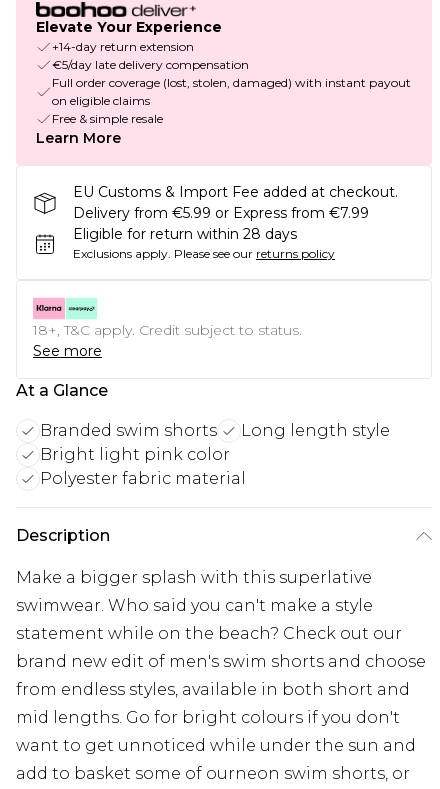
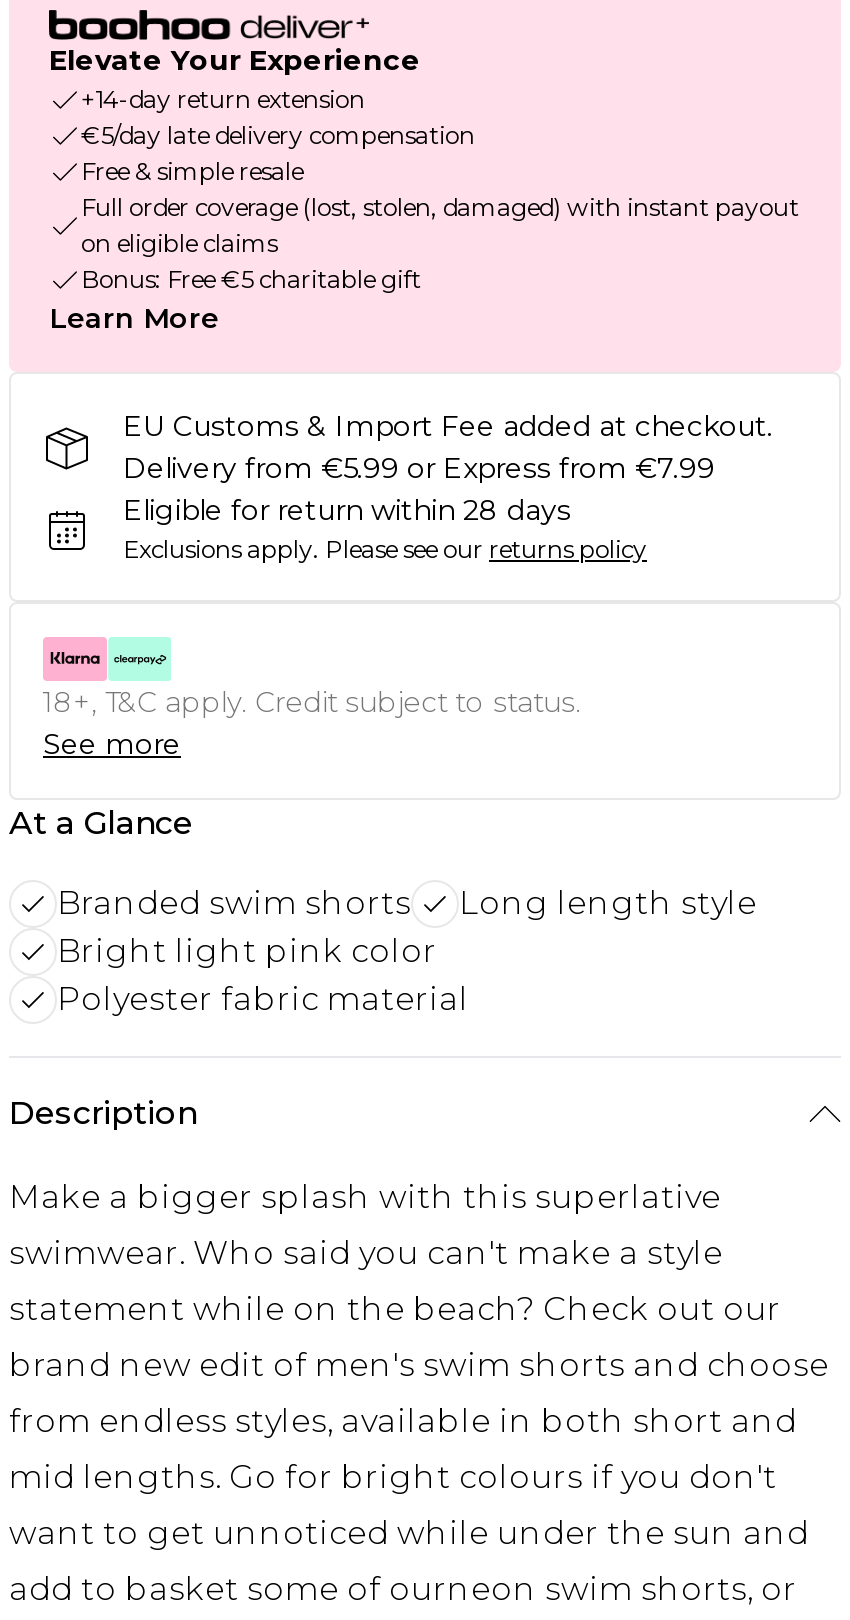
moved up: Free & simple resale

+ Bonus: Free €5 charitable gift
